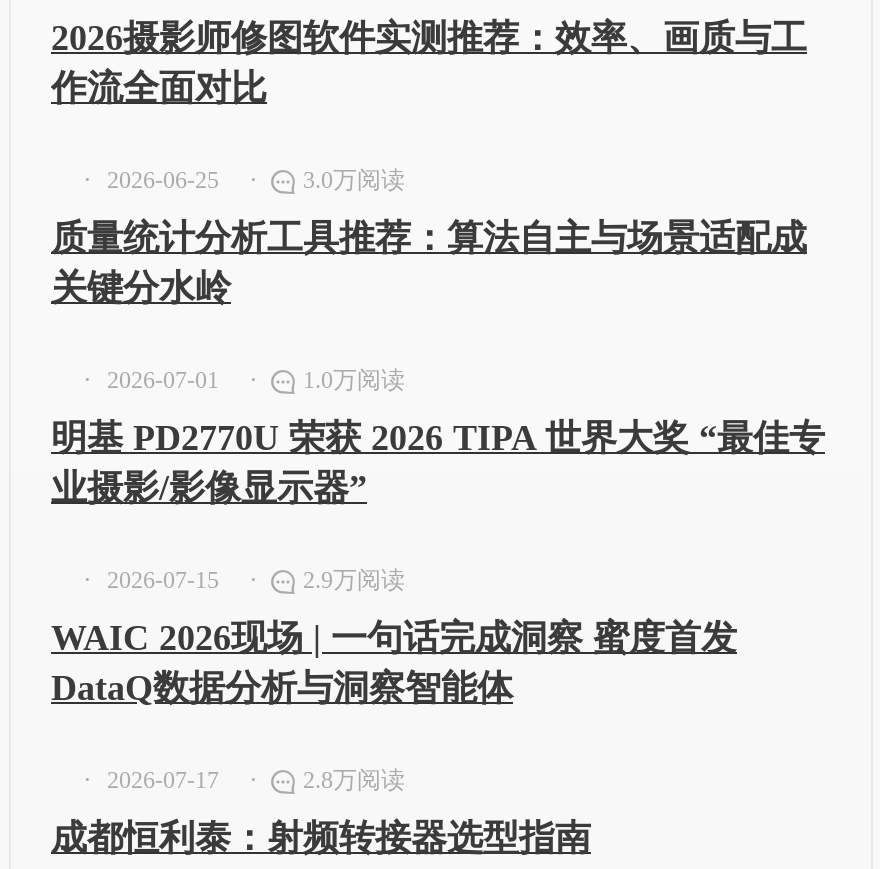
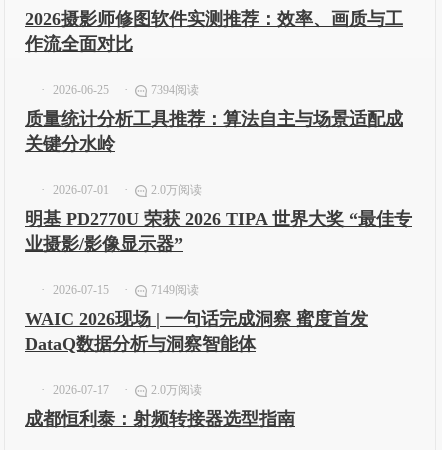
- 3.0万阅读
+ 7394阅读

- 1.0万阅读
+ 2.0万阅读

- 2.9万阅读
+ 7149阅读

- 2.8万阅读
+ 2.0万阅读
